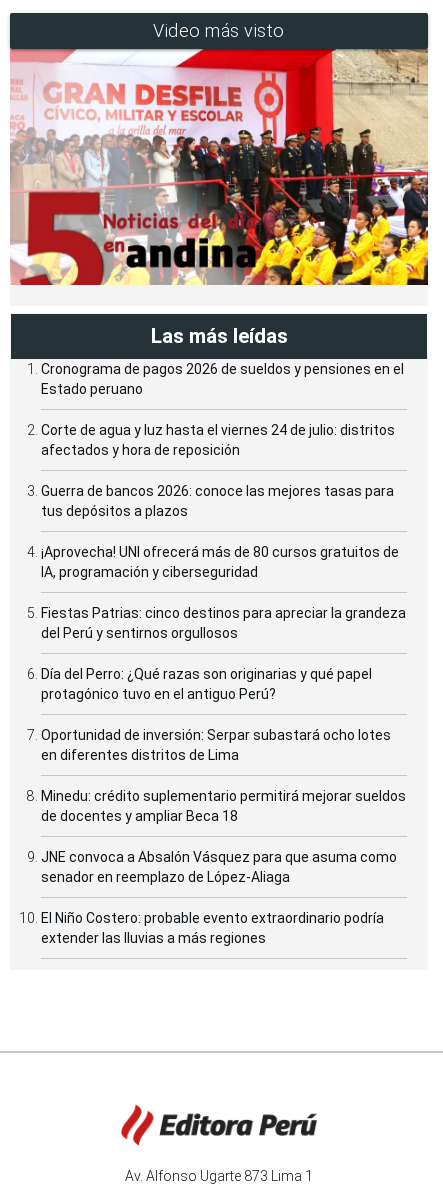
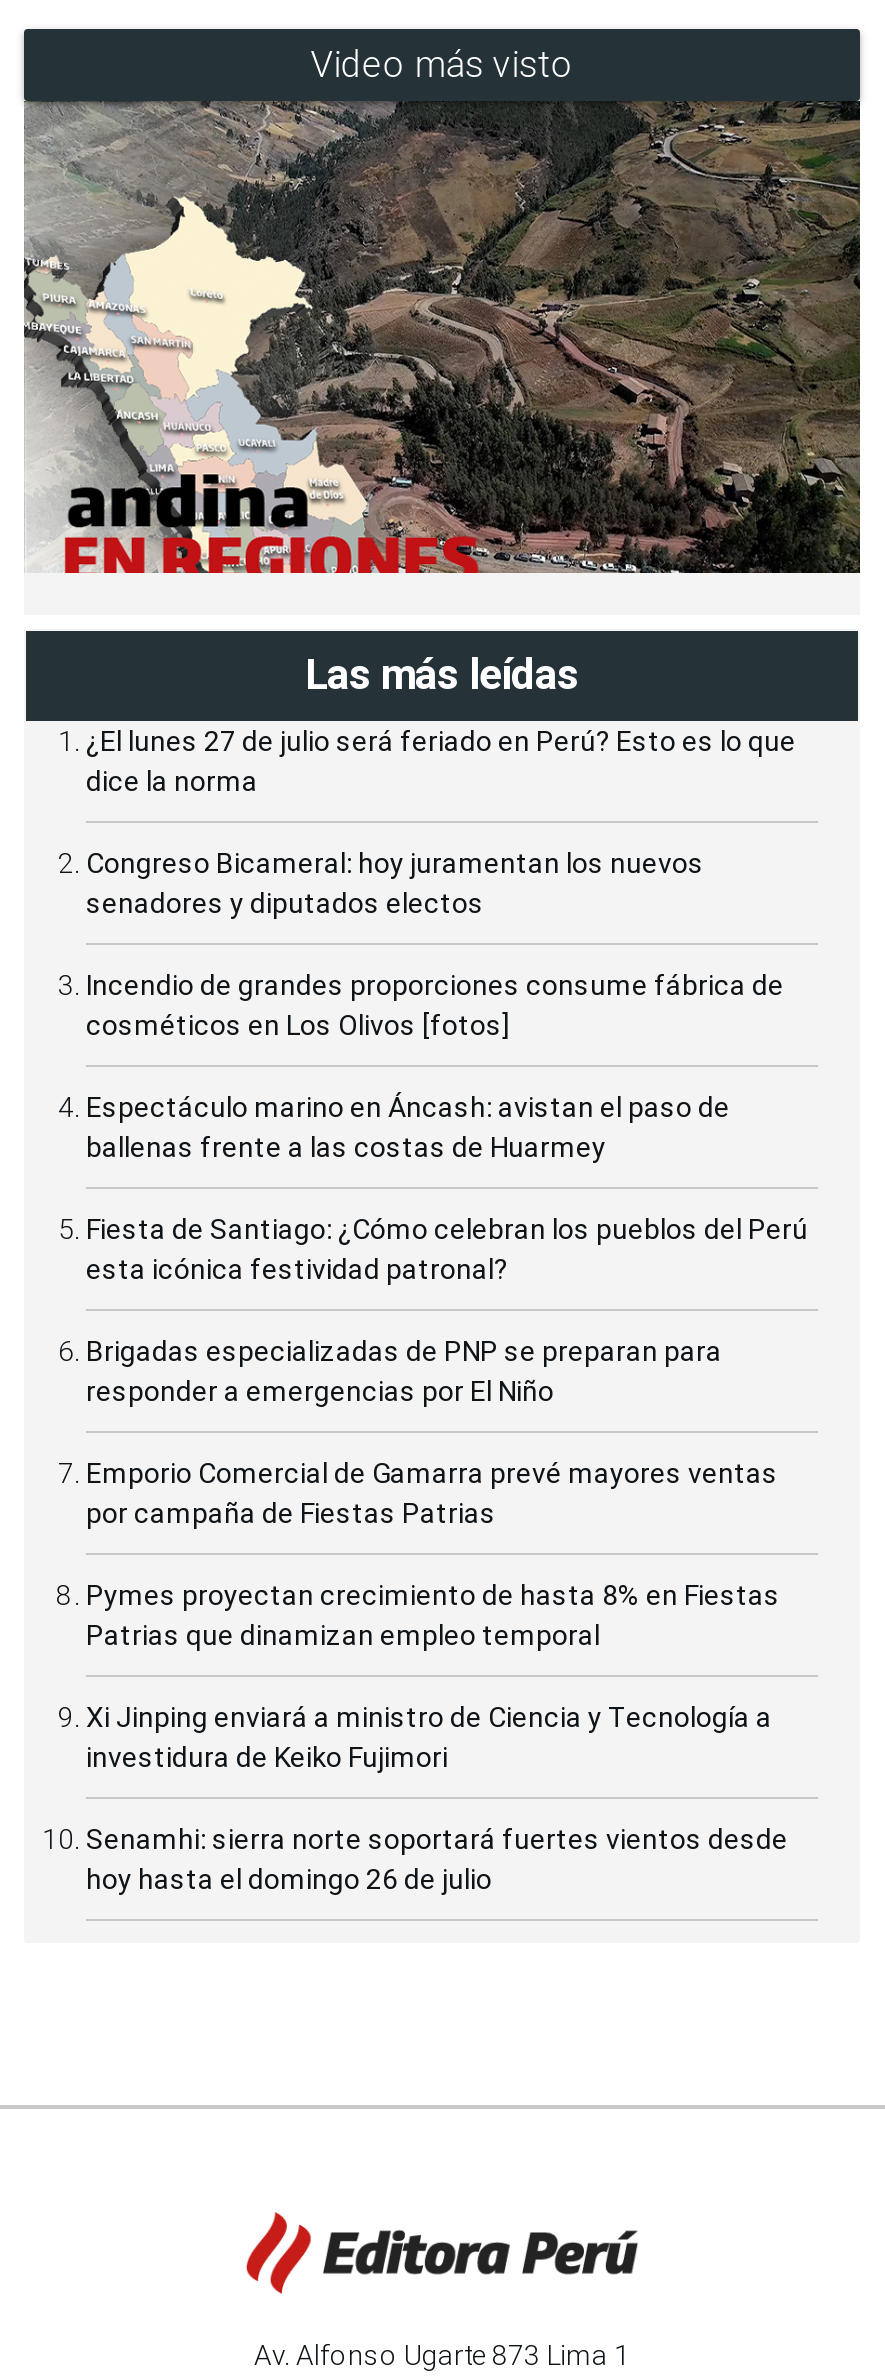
- [image]
+ [image]

- Cronograma de pagos 2026 de sueldos y pensiones en el
- Estado peruano
+ ¿El lunes 27 de julio será feriado en Perú? Esto es lo que
+ dice la norma

- Corte de agua y luz hasta el viernes 24 de julio: distritos
- afectados y hora de reposición
+ Congreso Bicameral: hoy juramentan los nuevos
+ senadores y diputados electos

- Guerra de bancos 2026: conoce las mejores tasas para
- tus depósitos a plazos
+ Incendio de grandes proporciones consume fábrica de
+ cosméticos en Los Olivos [fotos]

- ¡Aprovecha! UNI ofrecerá más de 80 cursos gratuitos de
- IA, programación y ciberseguridad
+ Espectáculo marino en Áncash: avistan el paso de
+ ballenas frente a las costas de Huarmey

- Fiestas Patrias: cinco destinos para apreciar la grandeza
- del Perú y sentirnos orgullosos
+ Fiesta de Santiago: ¿Cómo celebran los pueblos del Perú
+ esta icónica festividad patronal?

- Día del Perro: ¿Qué razas son originarias y qué papel
- protagónico tuvo en el antiguo Perú?
+ Brigadas especializadas de PNP se preparan para
+ responder a emergencias por El Niño

- Oportunidad de inversión: Serpar subastará ocho lotes
- en diferentes distritos de Lima
+ Emporio Comercial de Gamarra prevé mayores ventas
+ por campaña de Fiestas Patrias

- Minedu: crédito suplementario permitirá mejorar sueldos
- de docentes y ampliar Beca 18
+ Pymes proyectan crecimiento de hasta 8% en Fiestas
+ Patrias que dinamizan empleo temporal

- JNE convoca a Absalón Vásquez para que asuma como
- senador en reemplazo de López-Aliaga
+ Xi Jinping enviará a ministro de Ciencia y Tecnología a
+ investidura de Keiko Fujimori

- El Niño Costero: probable evento extraordinario podría
- extender las lluvias a más regiones
+ Senamhi: sierra norte soportará fuertes vientos desde
+ hoy hasta el domingo 26 de julio
